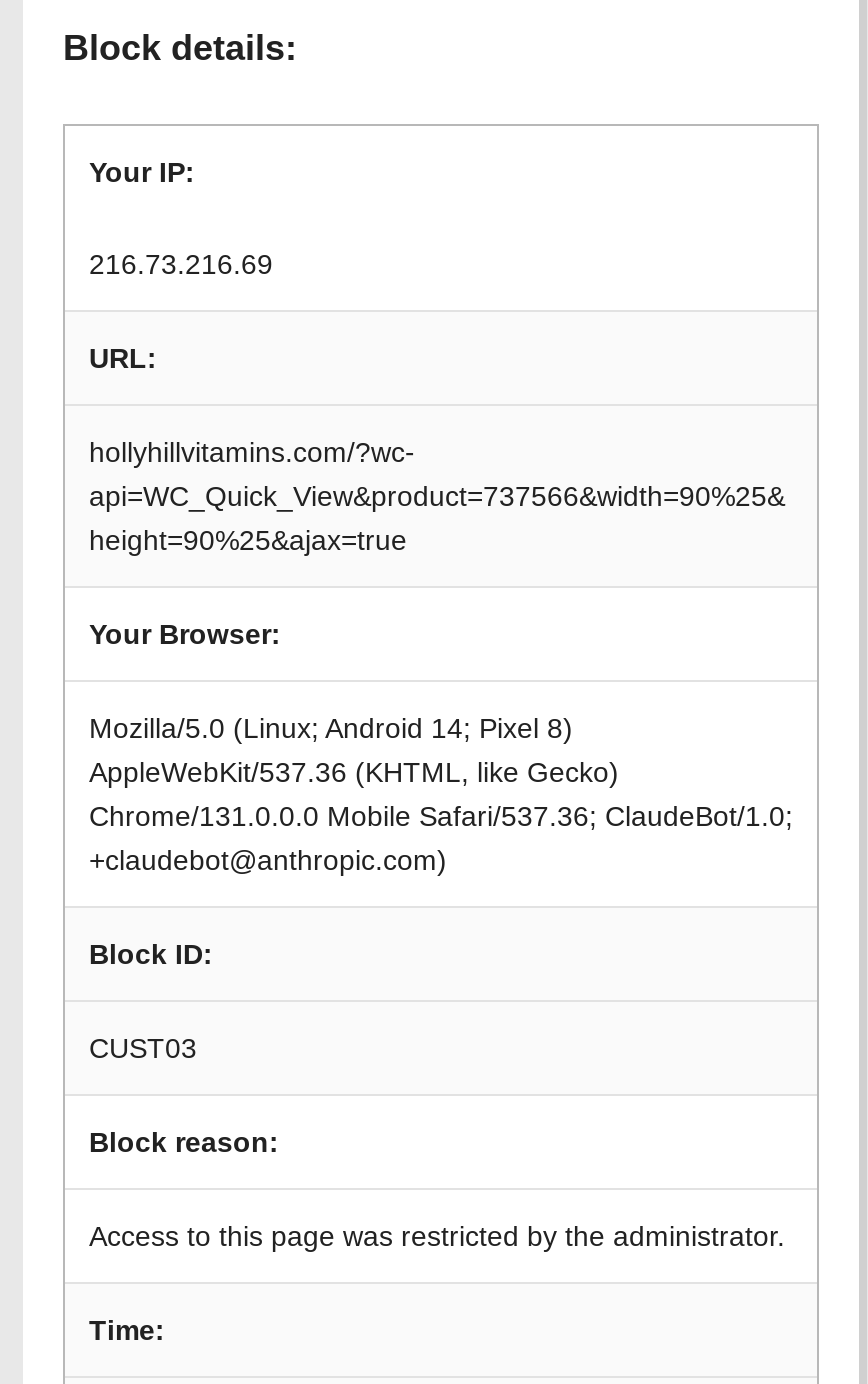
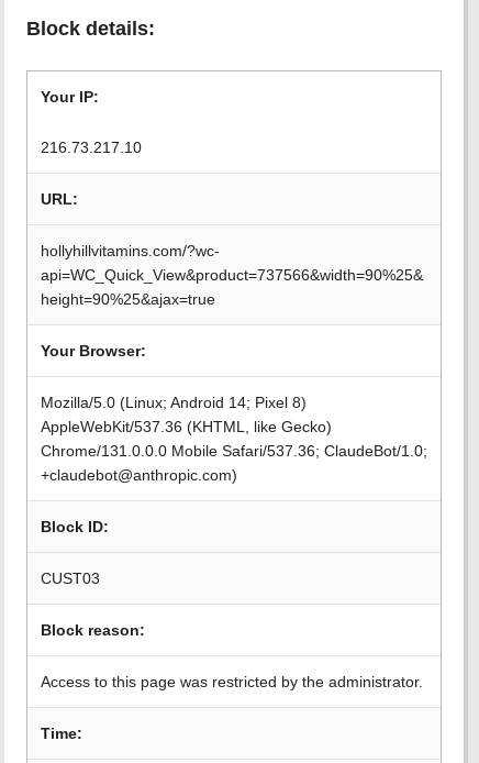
- 216.73.216.69
+ 216.73.217.10
